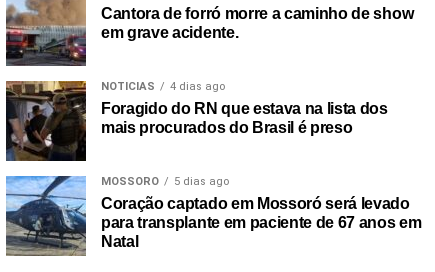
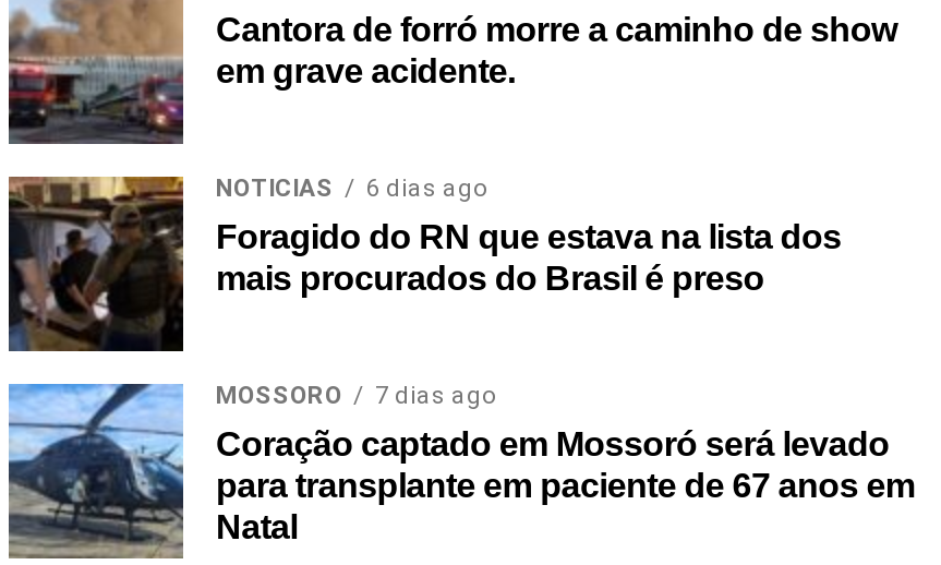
- NOTICIAS 4 dias ago
+ NOTICIAS 6 dias ago

- MOSSORO 5 dias ago
+ MOSSORO 7 dias ago
